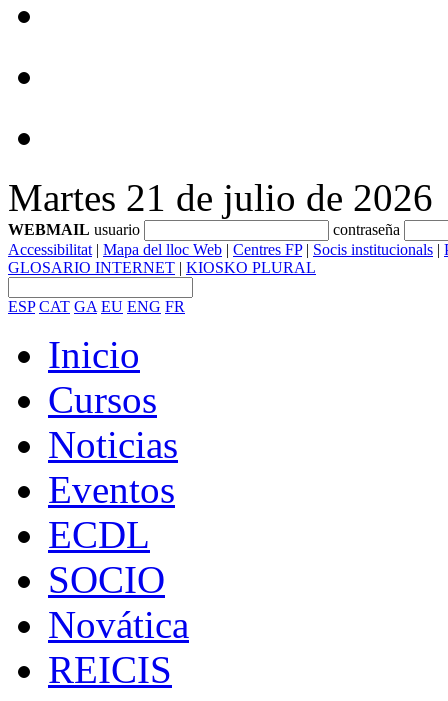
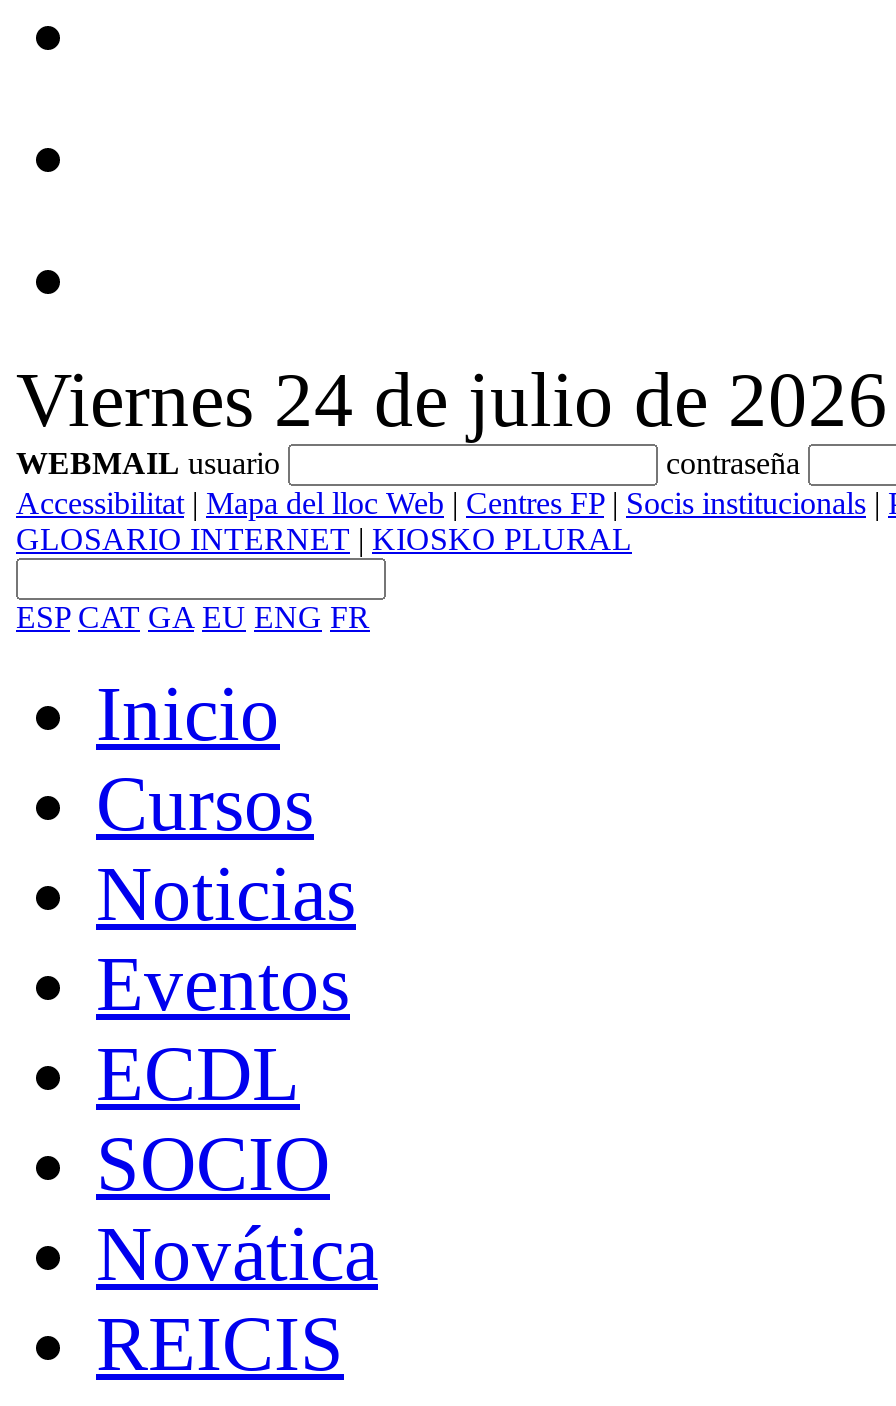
- Martes 21 de julio de 2026
+ Viernes 24 de julio de 2026
